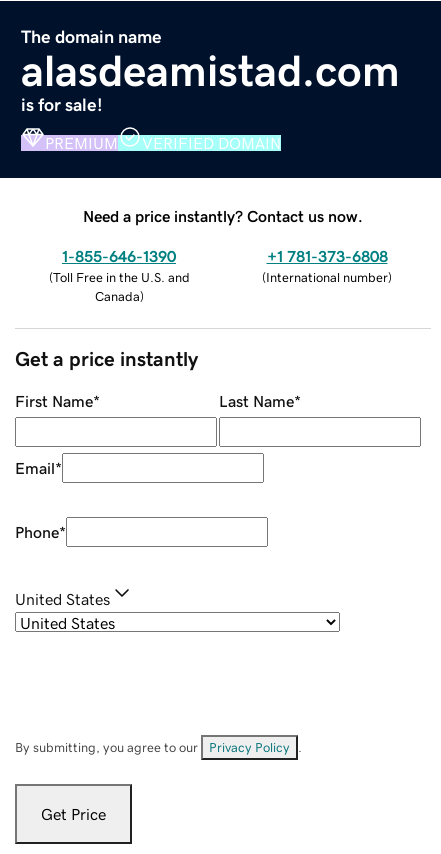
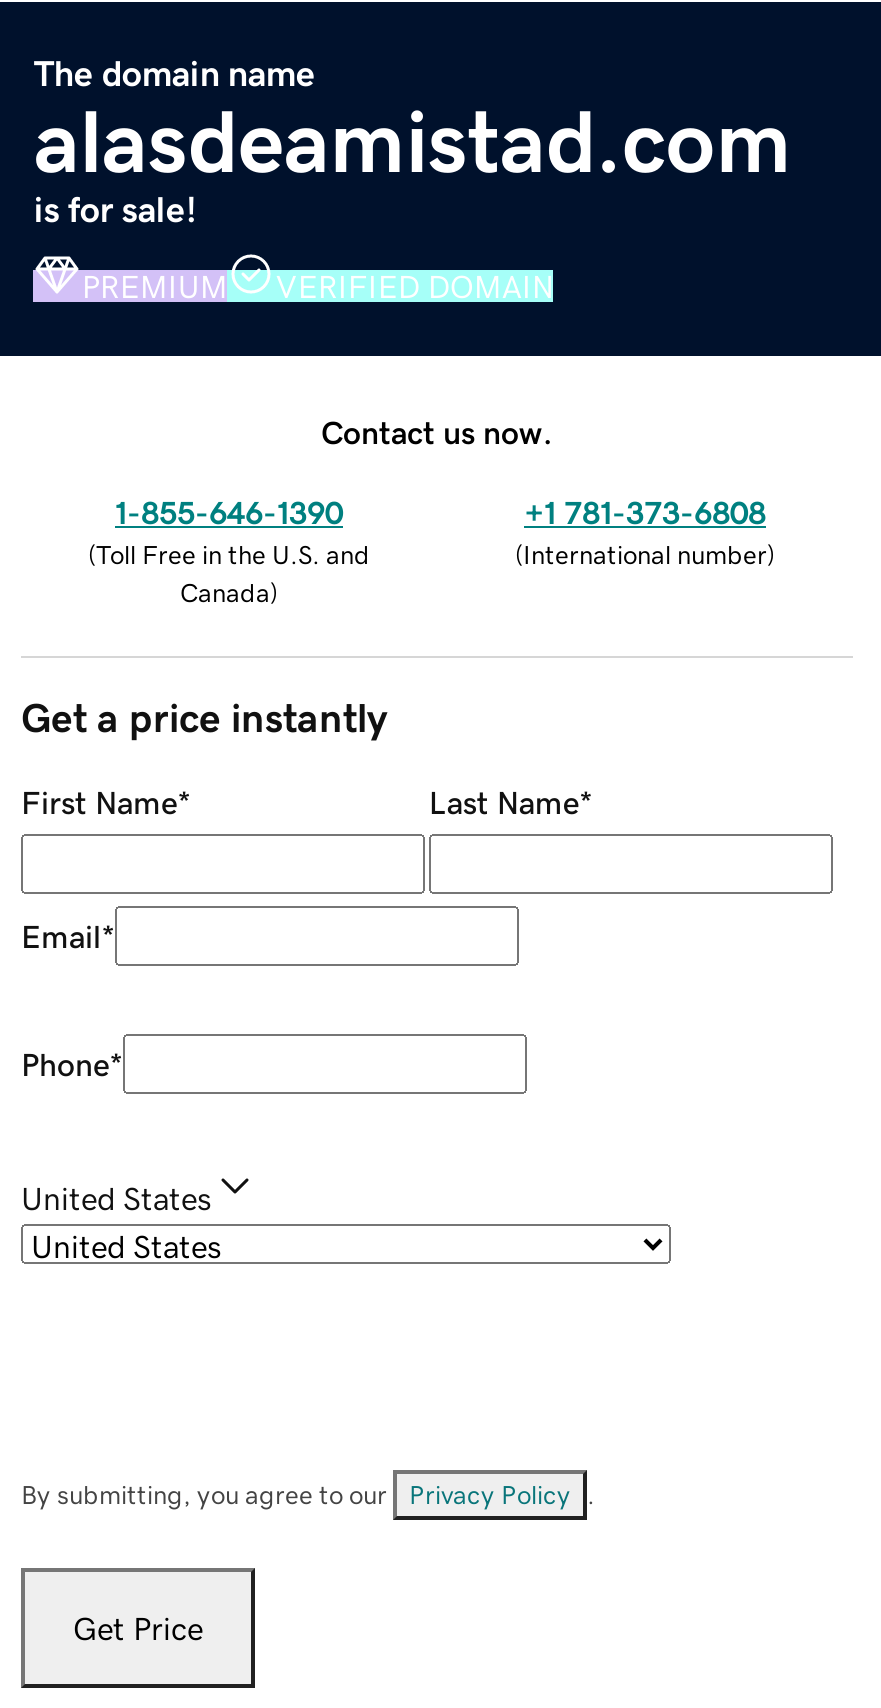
- Need a price instantly? Contact us now.
+ Contact us now.
